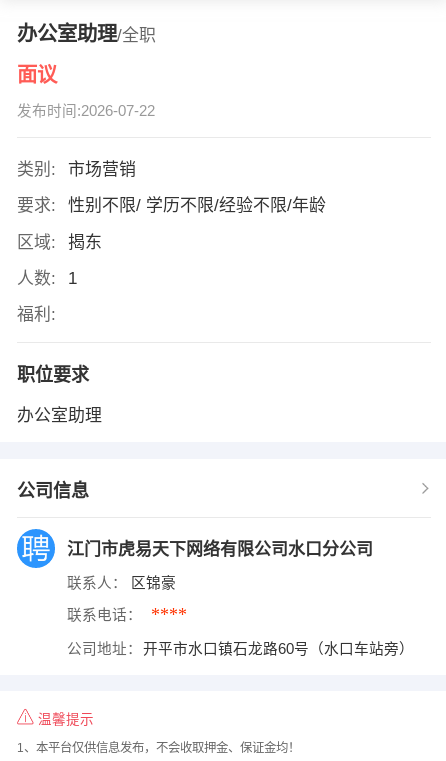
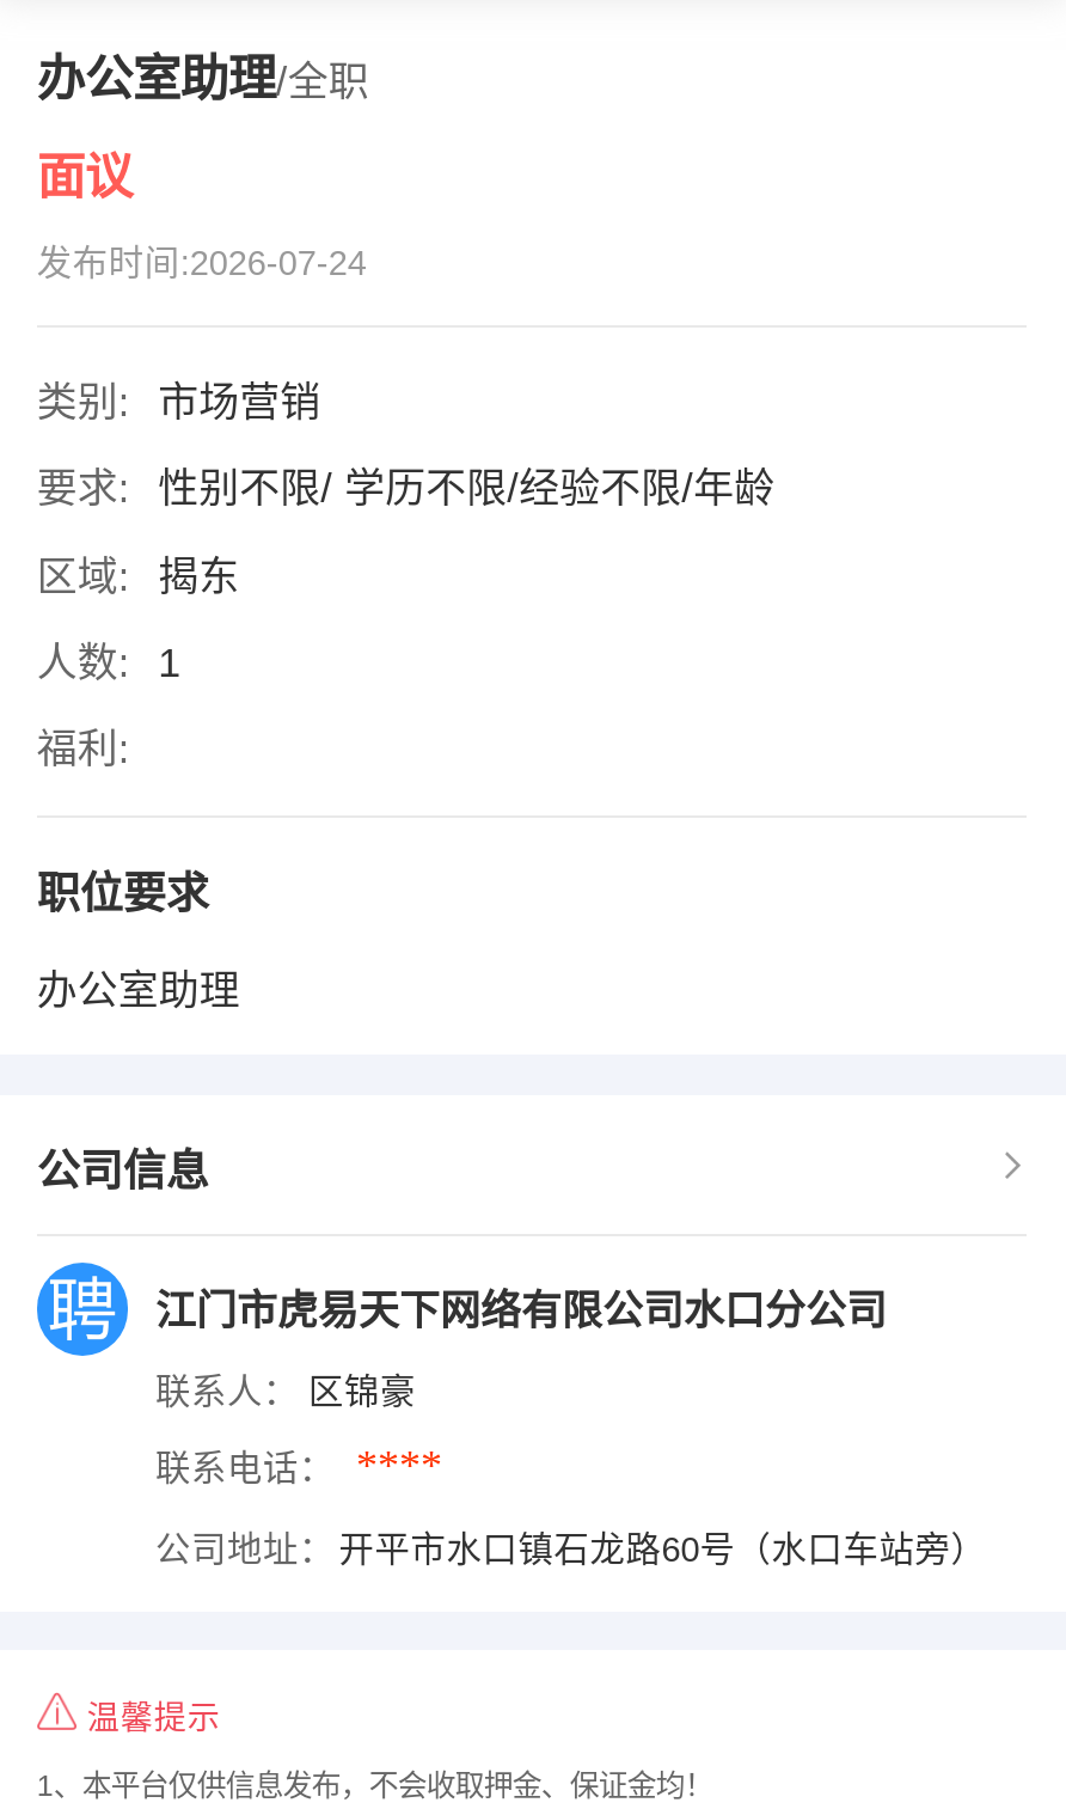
- 发布时间:2026-07-22
+ 发布时间:2026-07-24
